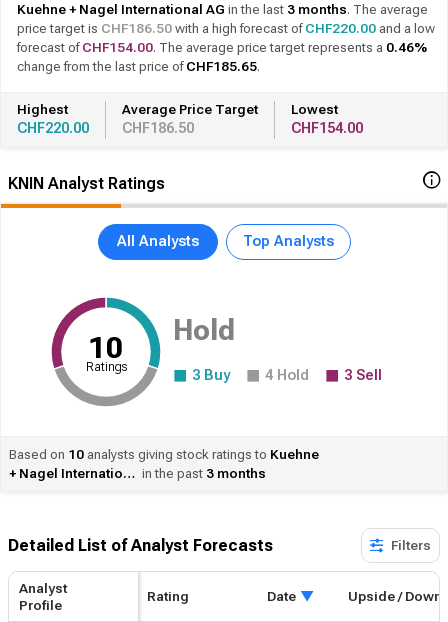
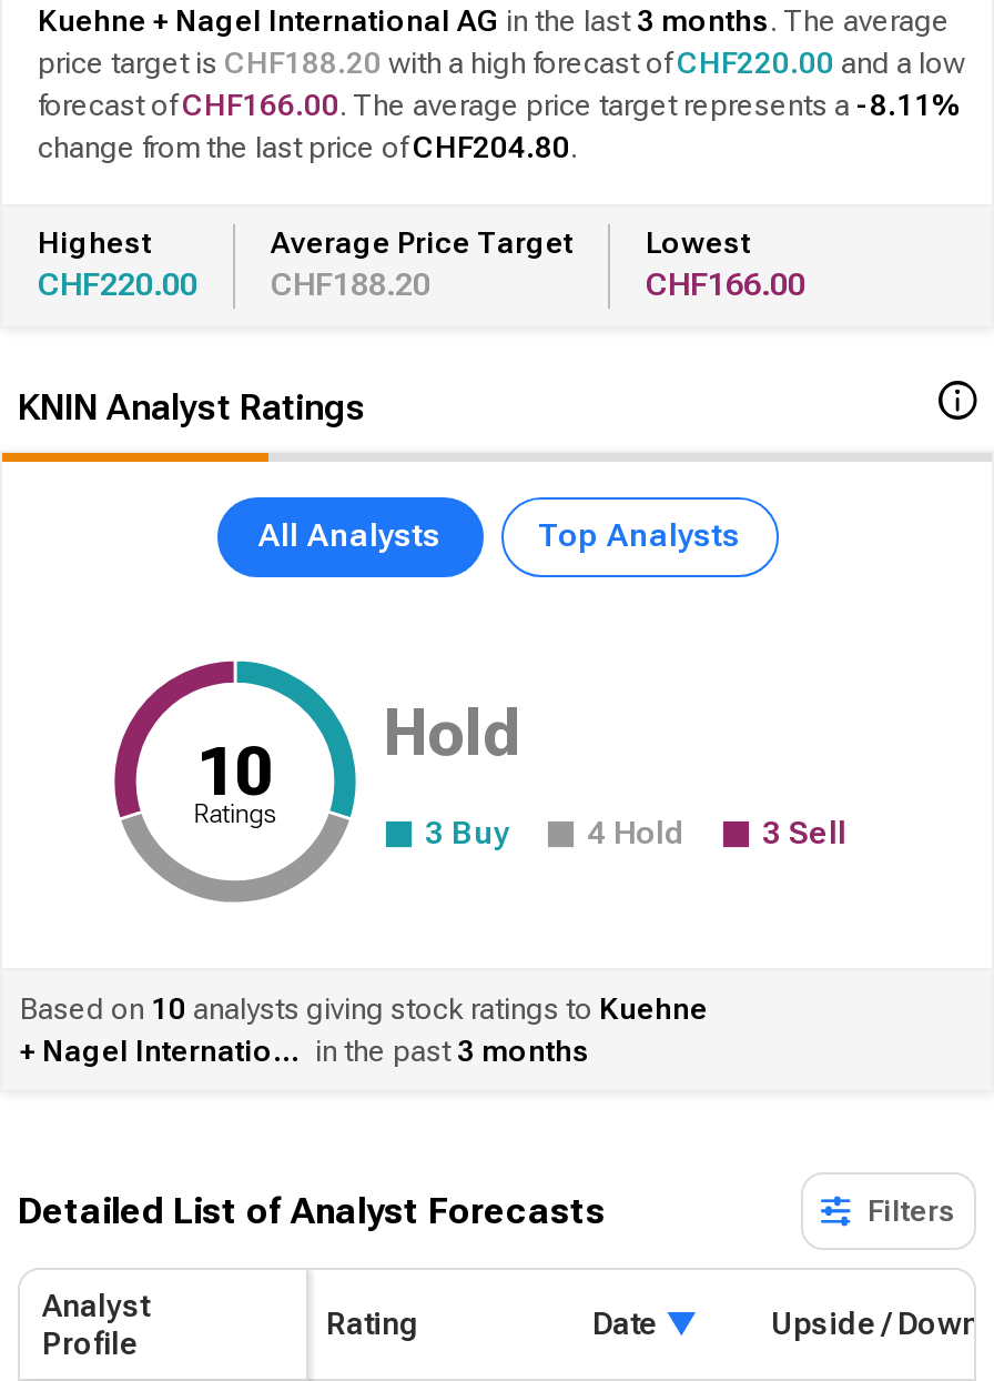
- price target is CHF186.50 with a high forecast ofCHF220.00 and a low
+ price target is CHF188.20 with a high forecast ofCHF220.00 and a low

- forecast ofCHF154.00. The average price target represents a 0.46%
+ forecast ofCHF166.00. The average price target represents a -8.11%

- change from the last price ofCHF185.65.
+ change from the last price ofCHF204.80.

- CHF220.00 CHF186.50
+ CHF220.00 CHF188.20

- CHF154.00
+ CHF166.00
